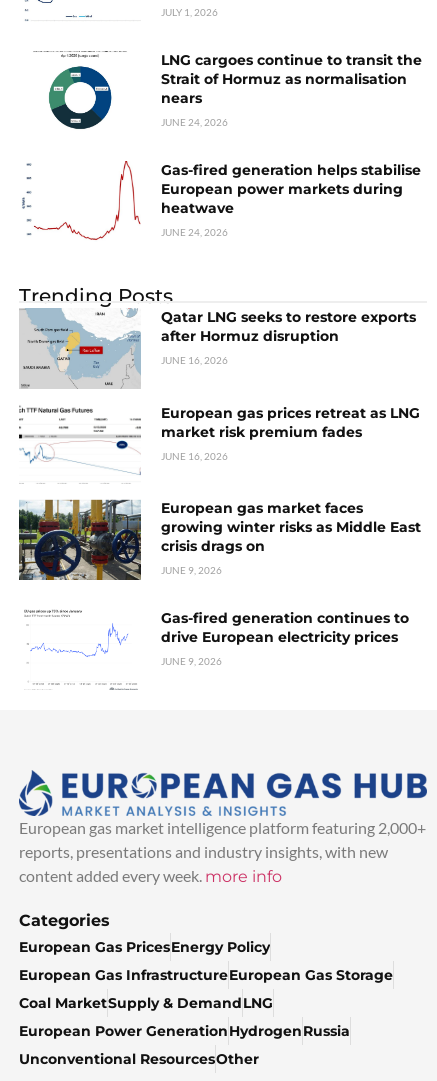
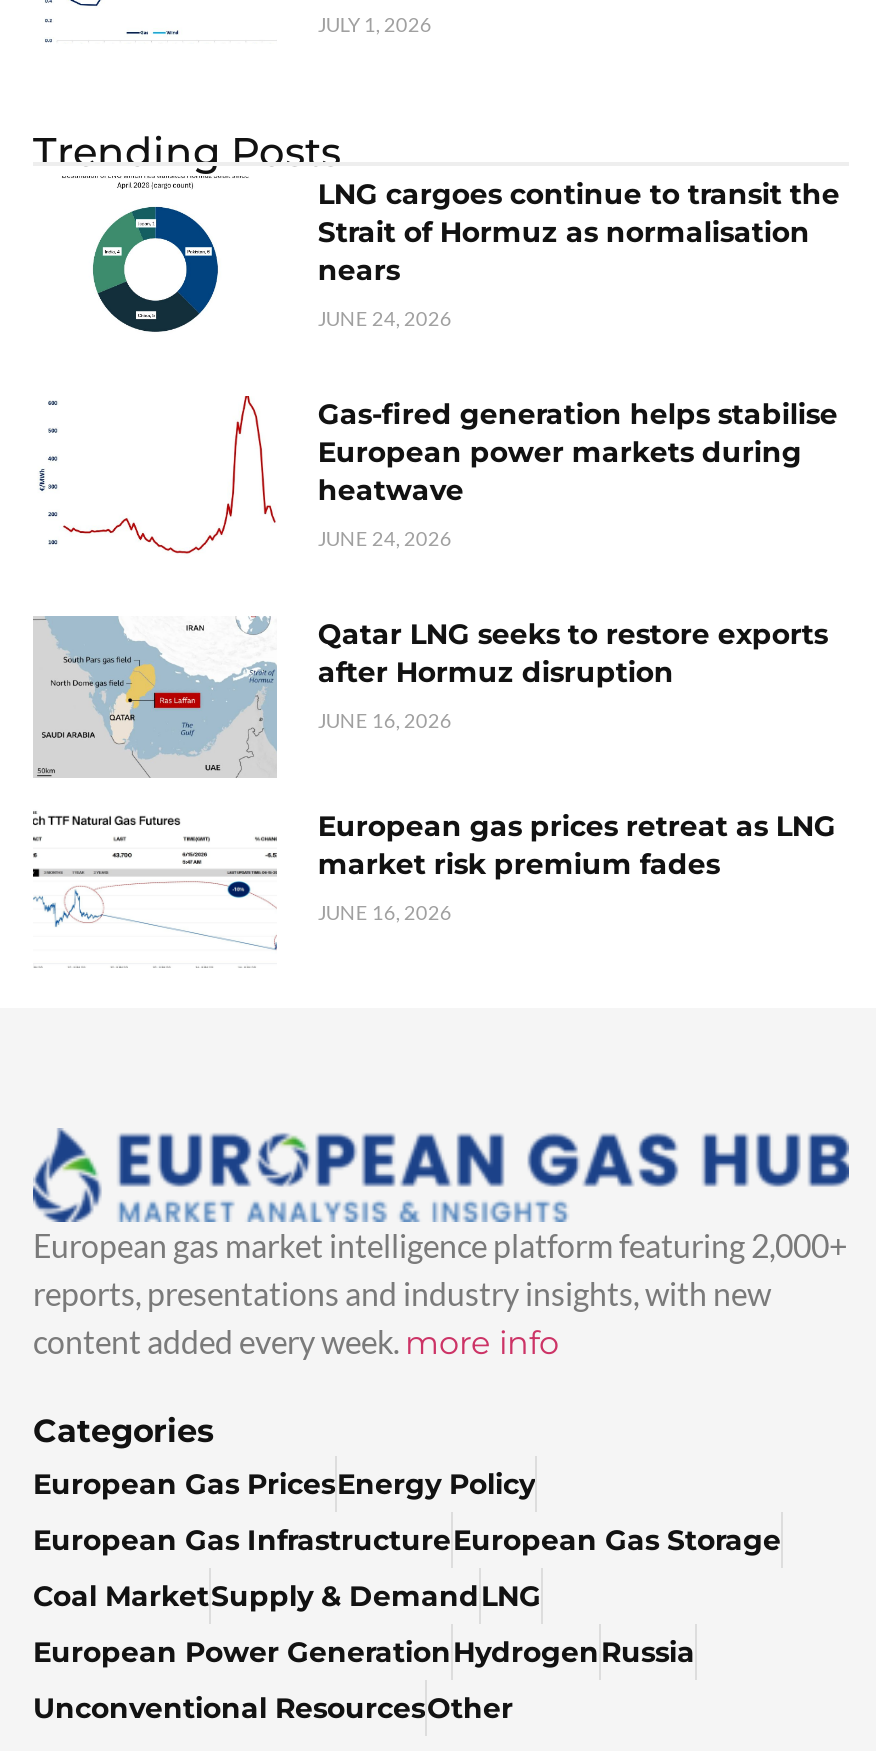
moved down: LNG cargoes continue to transit the | Strait of Hormuz as normalisation | nears | JUNE 24, 2026 | Gas-fired generation helps stabilise | European power markets during | heatwave | JUNE 24, 2026

moved up: Trending Posts

- [image]
- European gas market faces
- growing winter risks as Middle East
- crisis drags on
- JUNE 9, 2026
- Gas-fired generation continues to
- drive European electricity prices
- JUNE 9, 2026
